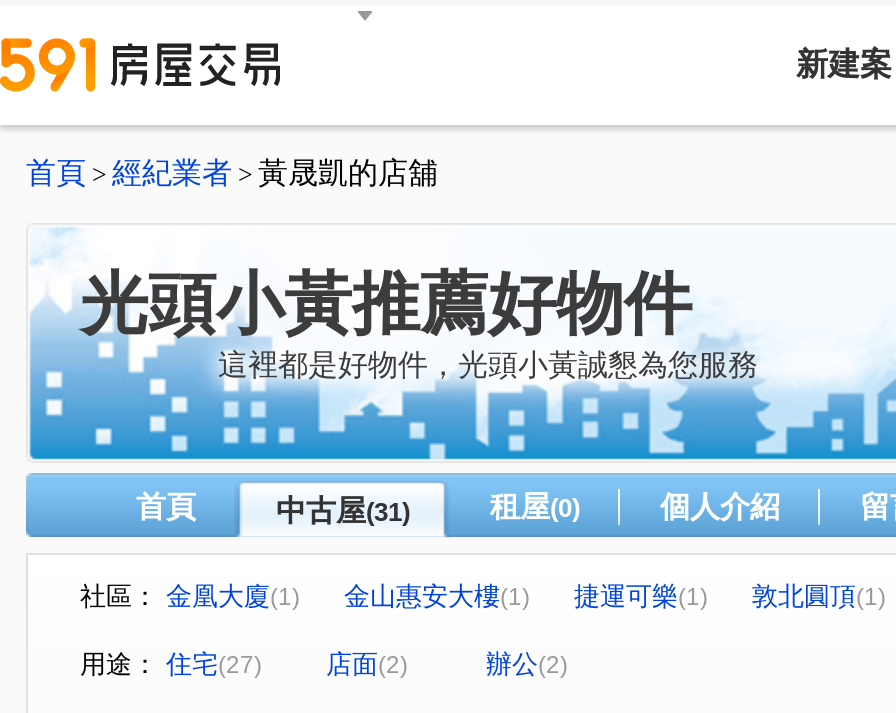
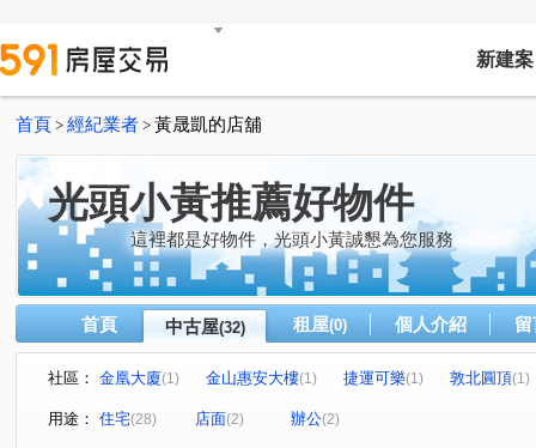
- 中古屋(31)
+ 中古屋(32)

- 用途： 住宅(27)
+ 用途： 住宅(28)
